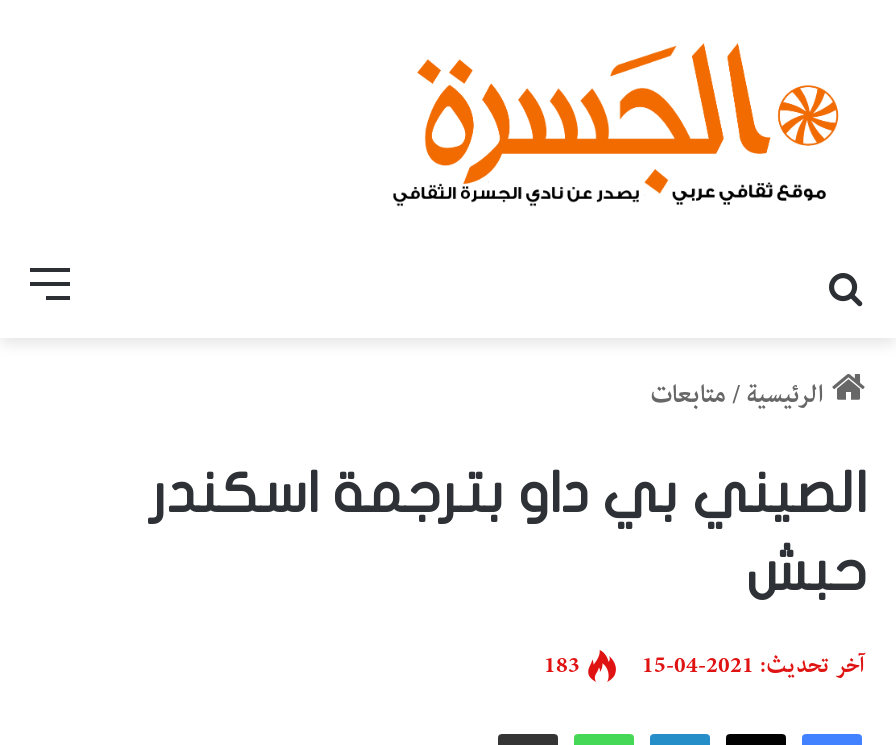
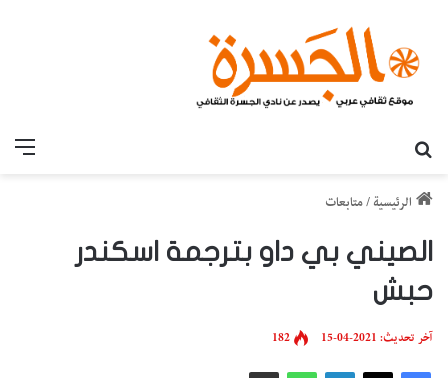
- 183
+ 182
